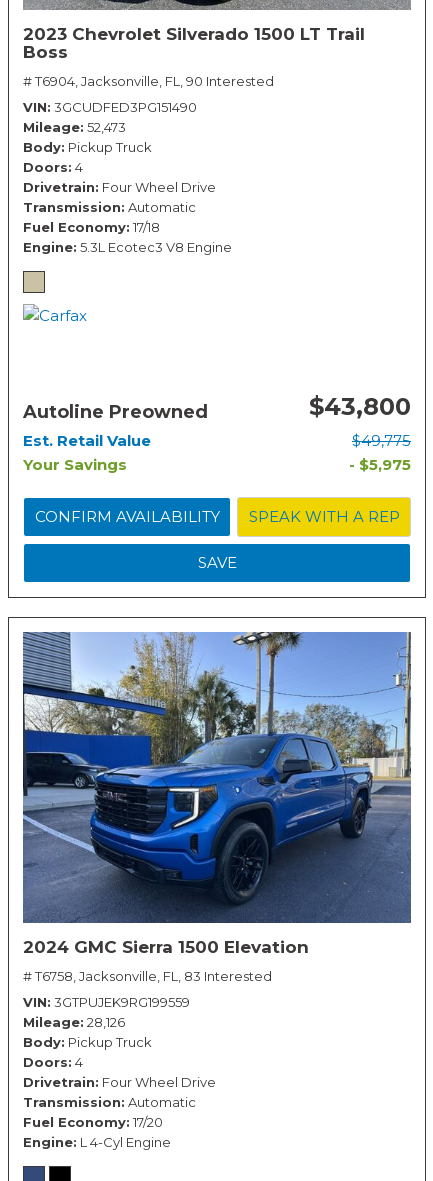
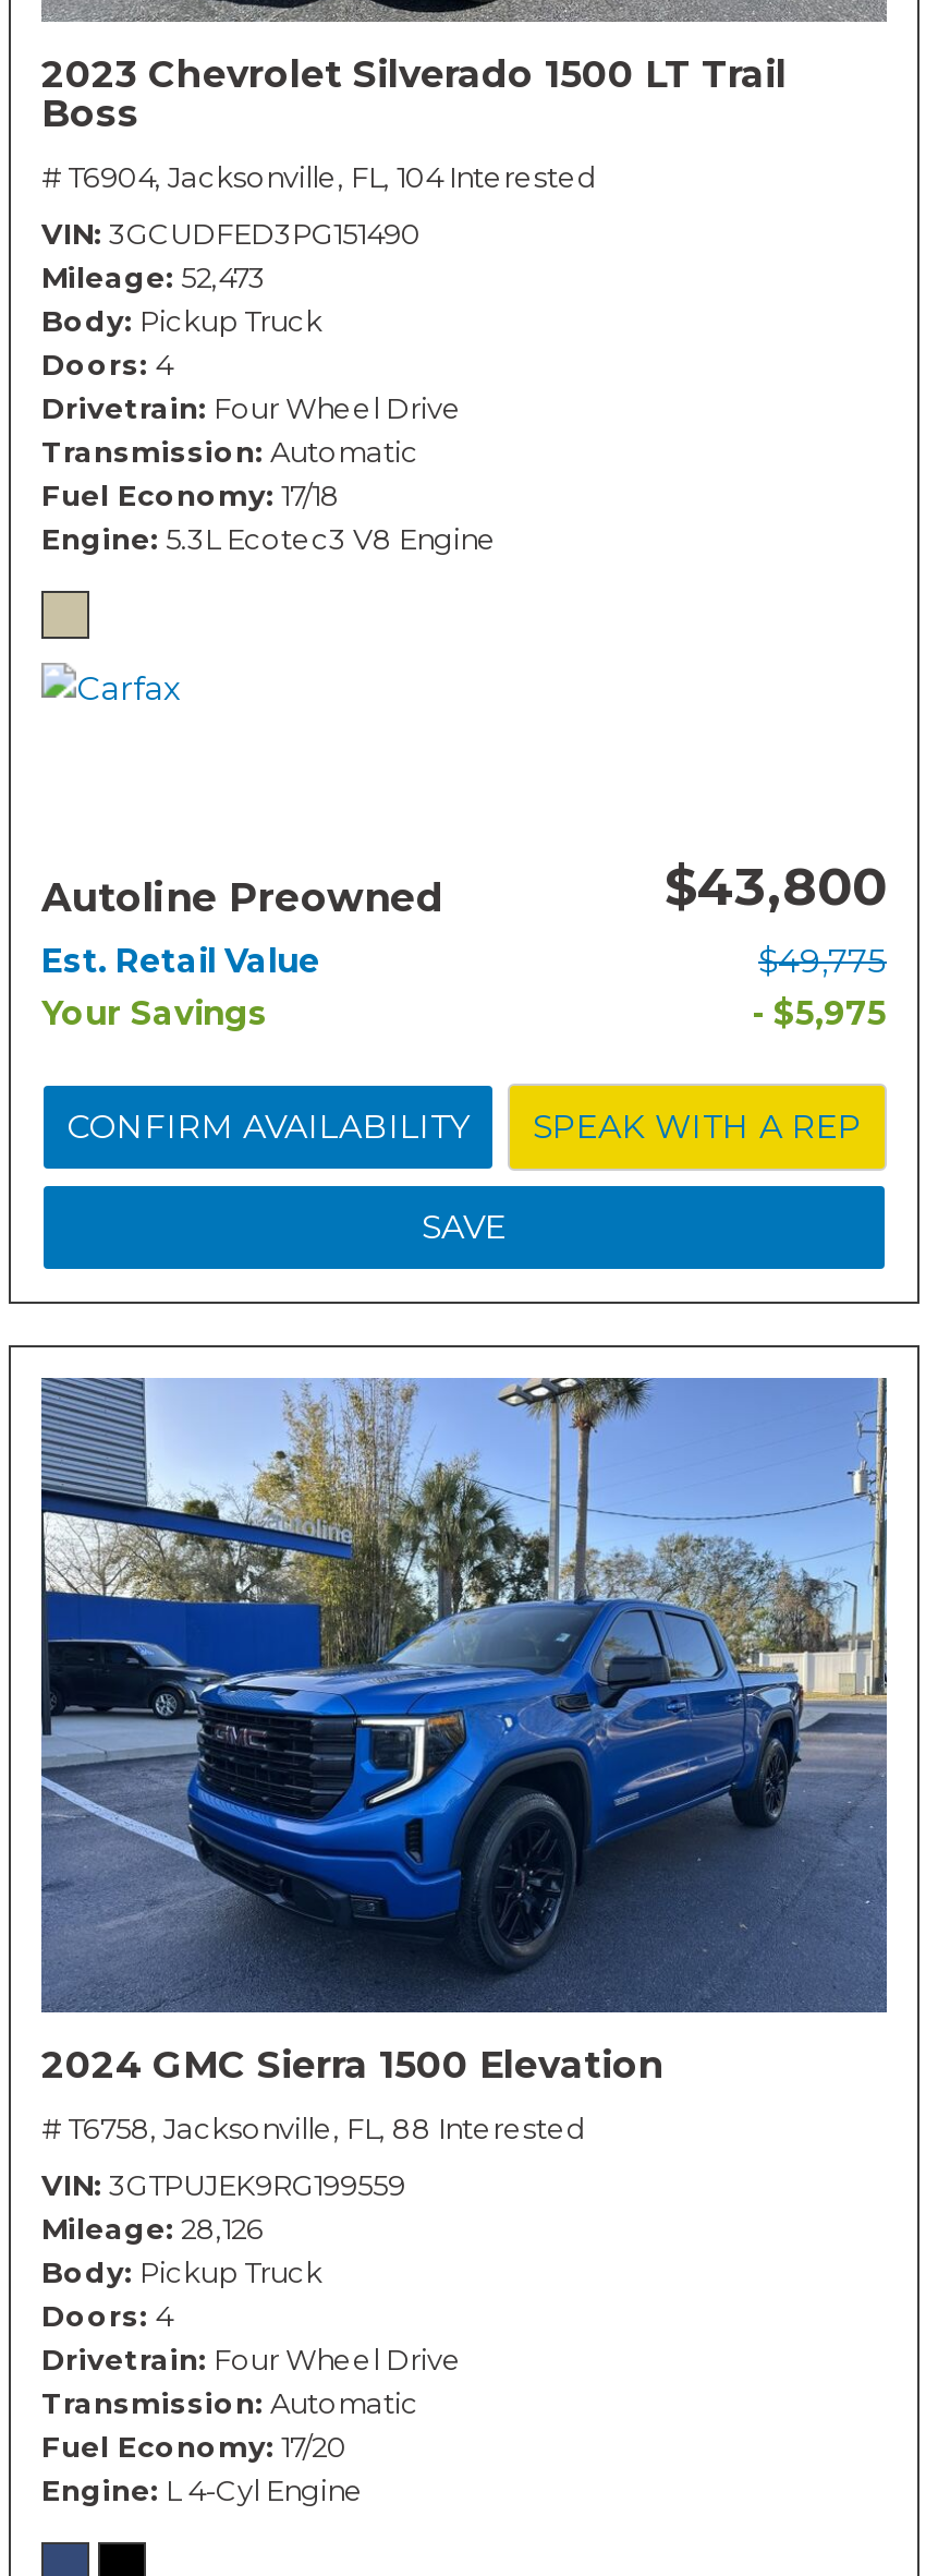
- # T6904, Jacksonville, FL, 90 Interested
+ # T6904, Jacksonville, FL, 104 Interested

- # T6758, Jacksonville, FL, 83 Interested
+ # T6758, Jacksonville, FL, 88 Interested
